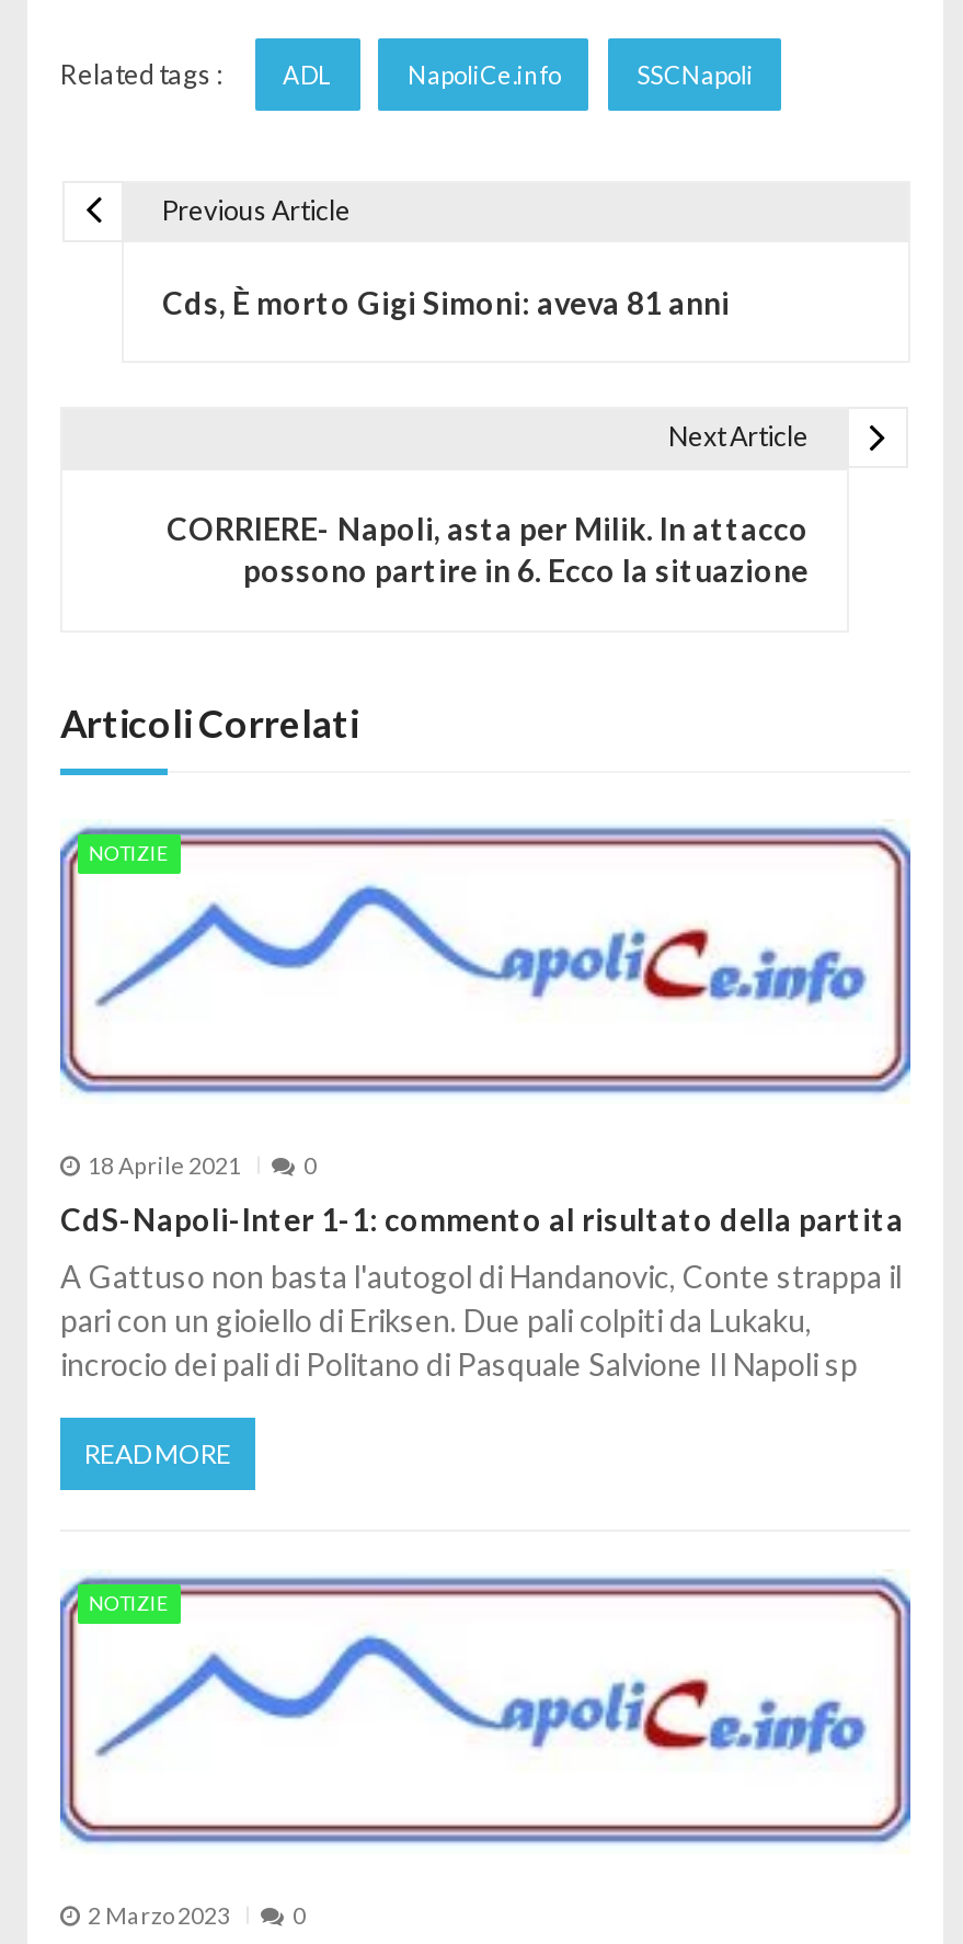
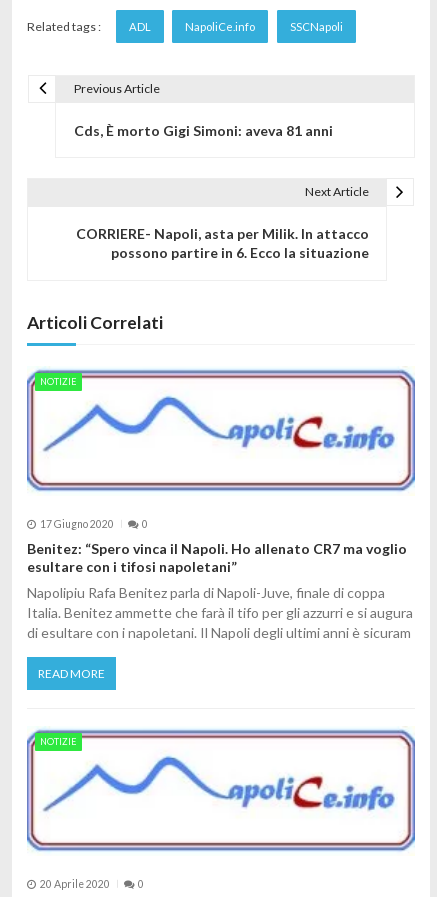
- 18 Aprile 2021
+ 17 Giugno 2020

- CdS-Napoli-Inter 1-1: commento al risultato della partita
+ Benitez: “Spero vinca il Napoli. Ho allenato CR7 ma voglio
+ esultare con i tifosi napoletani”

- A Gattuso non basta l'autogol di Handanovic, Conte strappa il
- pari con un gioiello di Eriksen. Due pali colpiti da Lukaku,
- incrocio dei pali di Politano di Pasquale Salvione Il Napoli sp
+ Napolipiu Rafa Benitez parla di Napoli-Juve, finale di coppa
+ Italia. Benitez ammette che farà il tifo per gli azzurri e si augura
+ di esultare con i napoletani. Il Napoli degli ultimi anni è sicuram

- 2 Marzo 2023
+ 20 Aprile 2020
